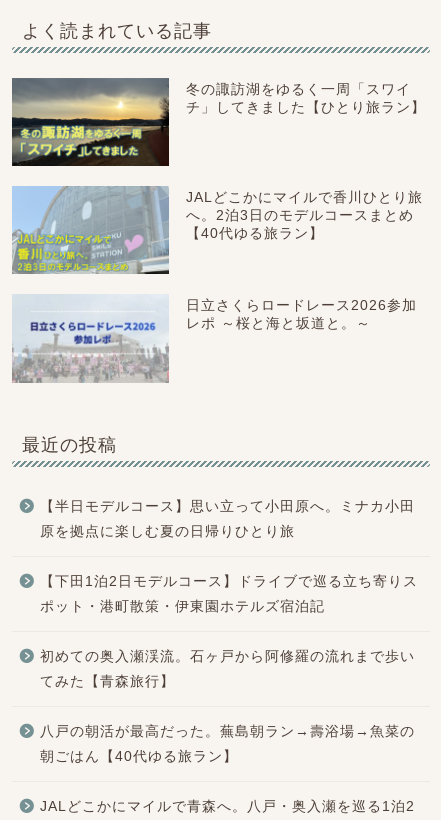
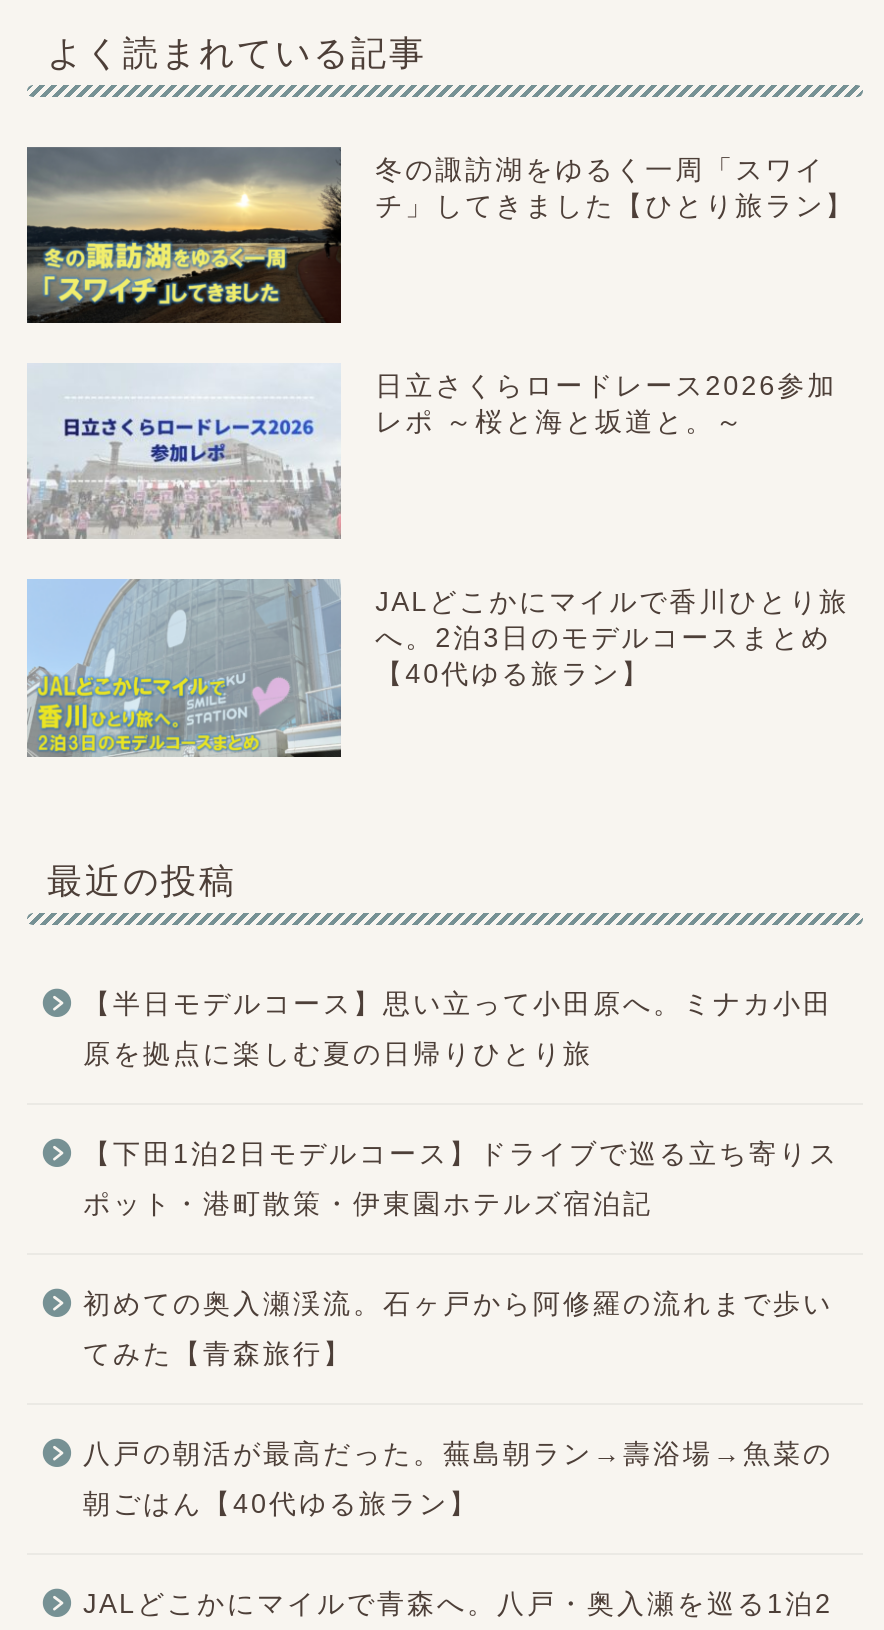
moved down: [image] | JALどこかにマイルで香川ひとり旅 | へ。2泊3日のモデルコースまとめ | 【40代ゆる旅ラン】

moved up: [image] | 日立さくらロードレース2026参加 | レポ ～桜と海と坂道と。～
